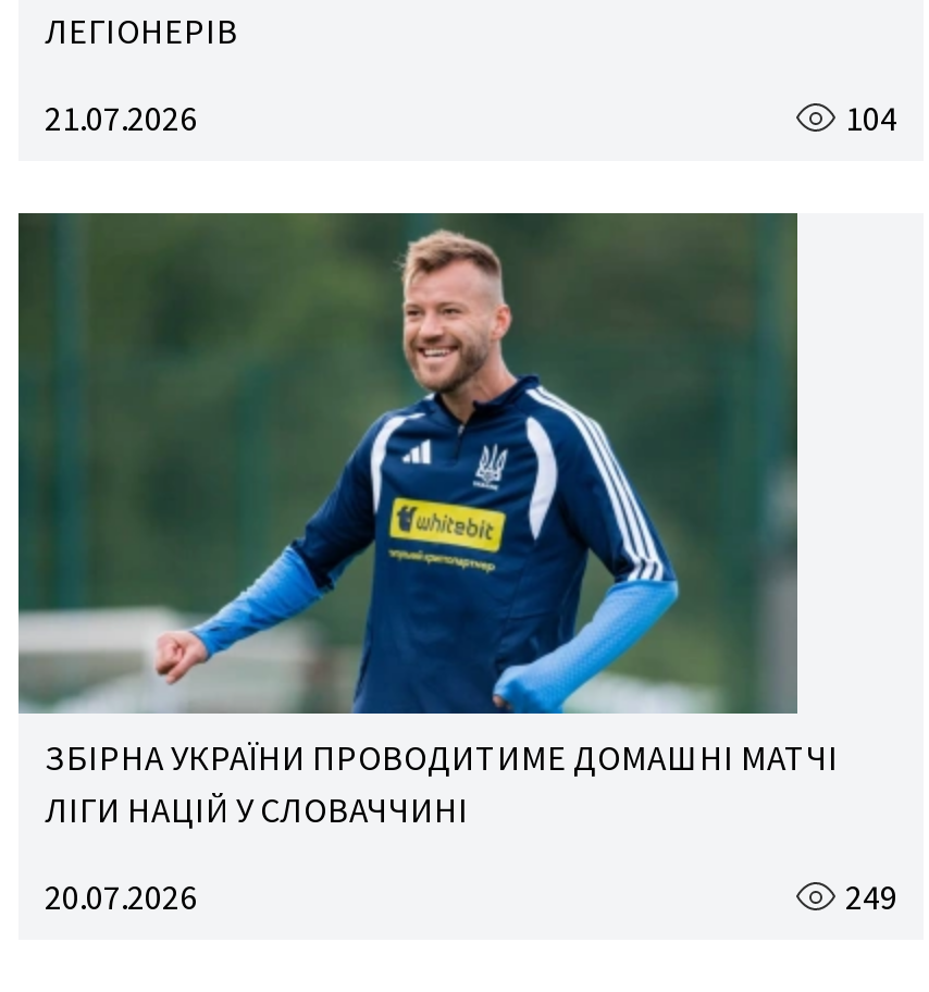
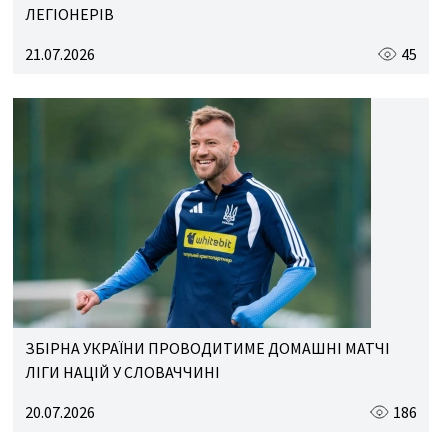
- 104
+ 45

- 249
+ 186
